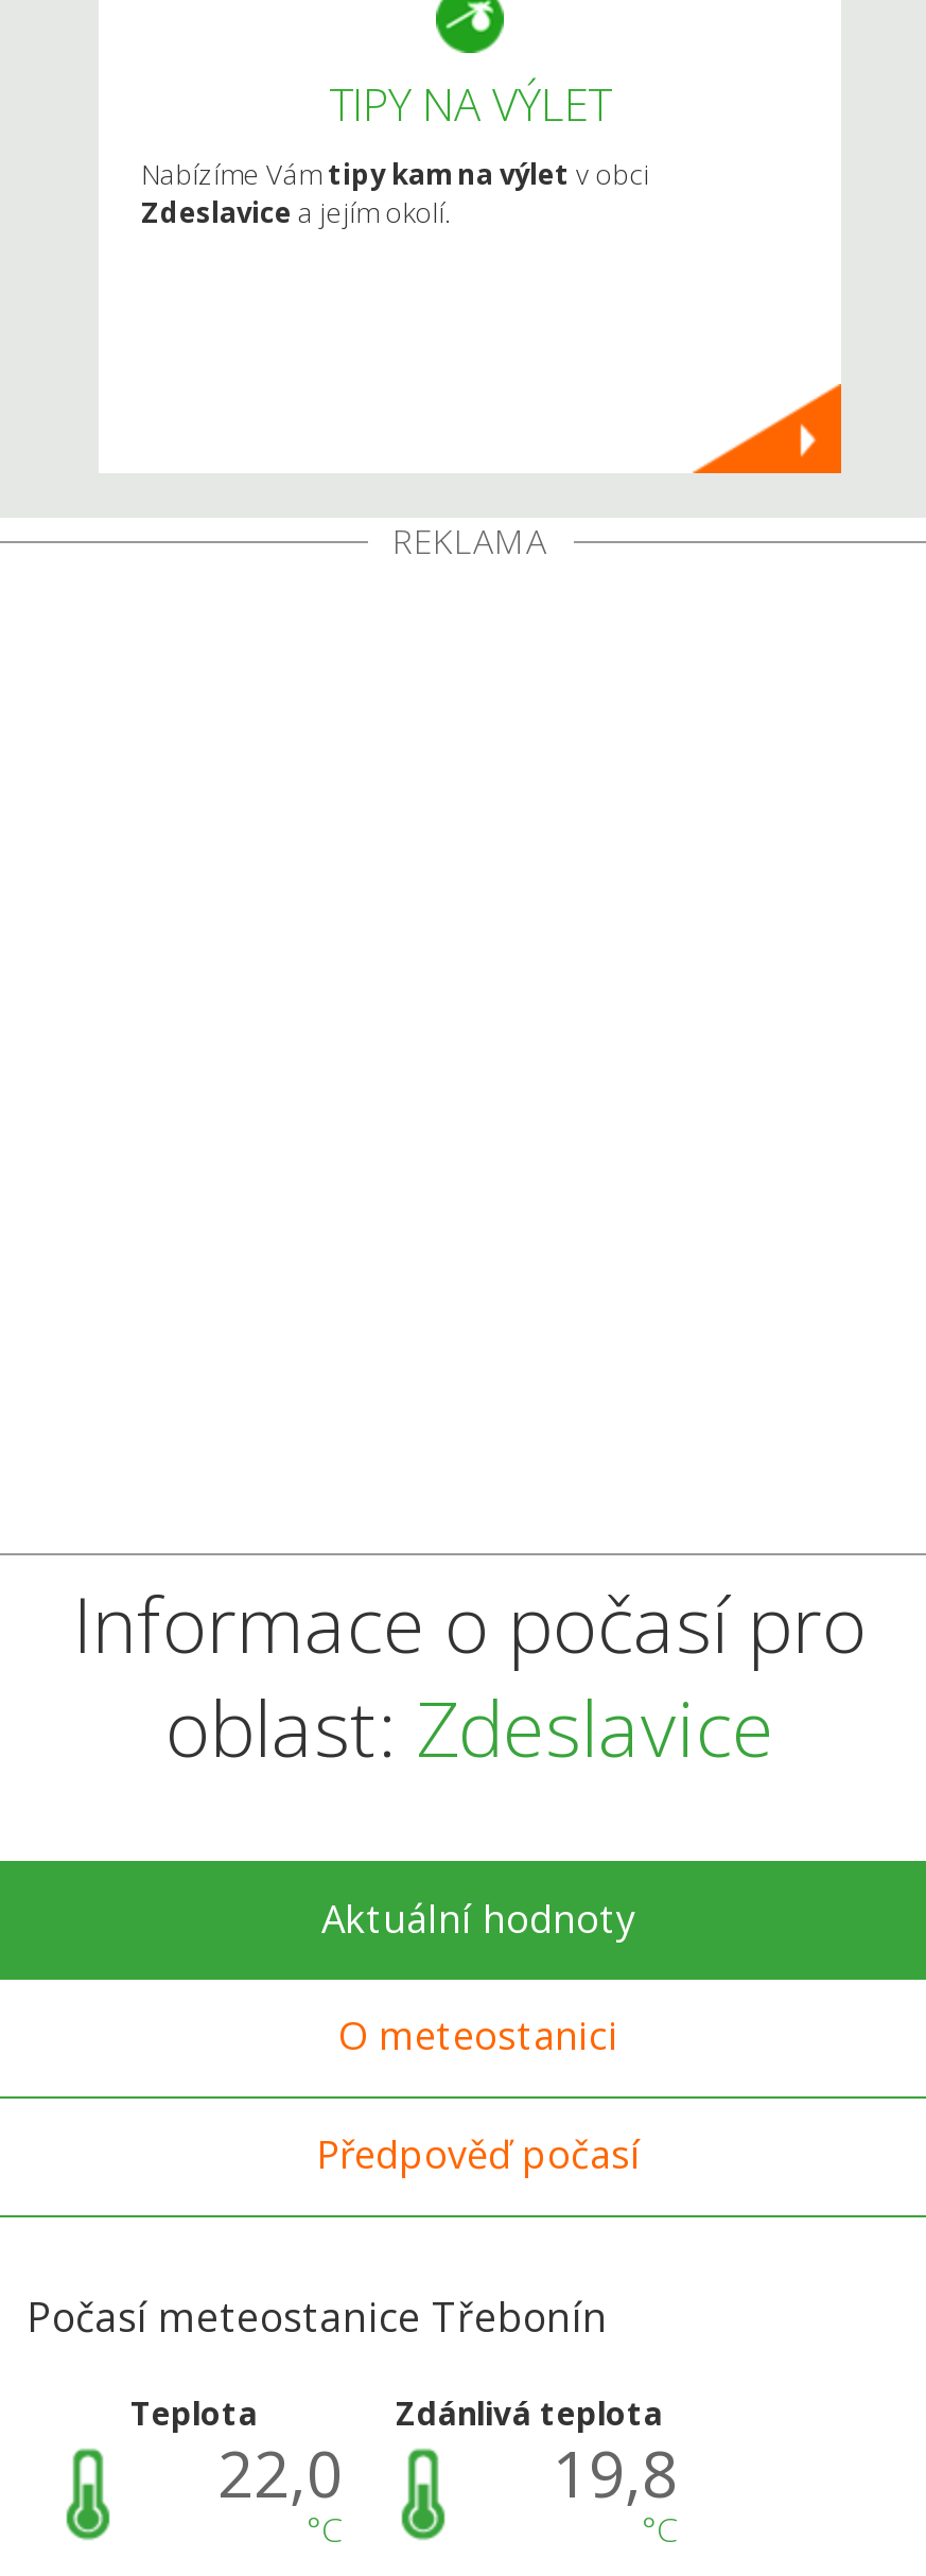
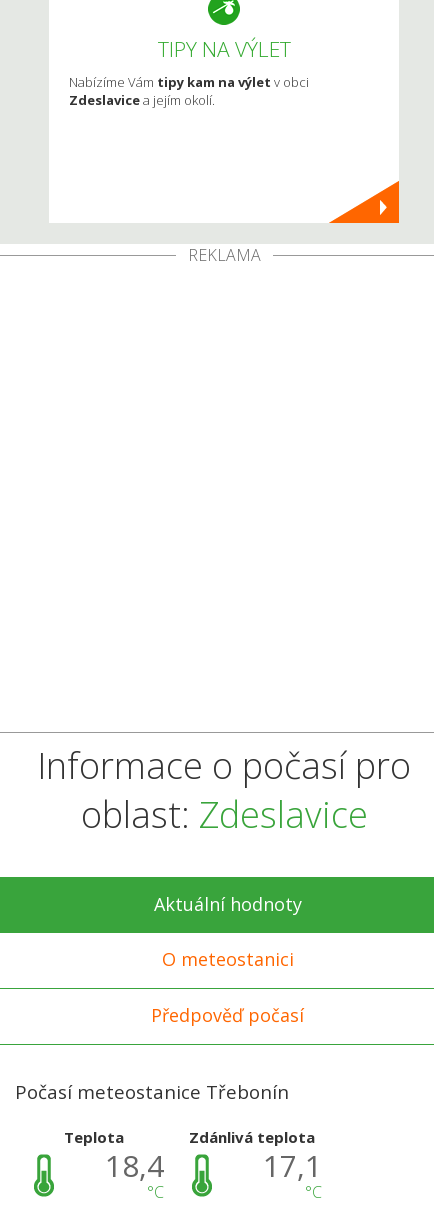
- 22,0
+ 18,4

- 19,8
+ 17,1
